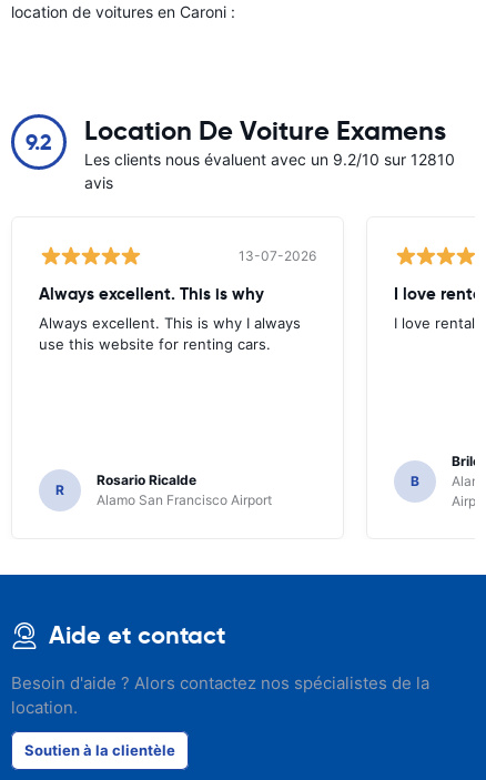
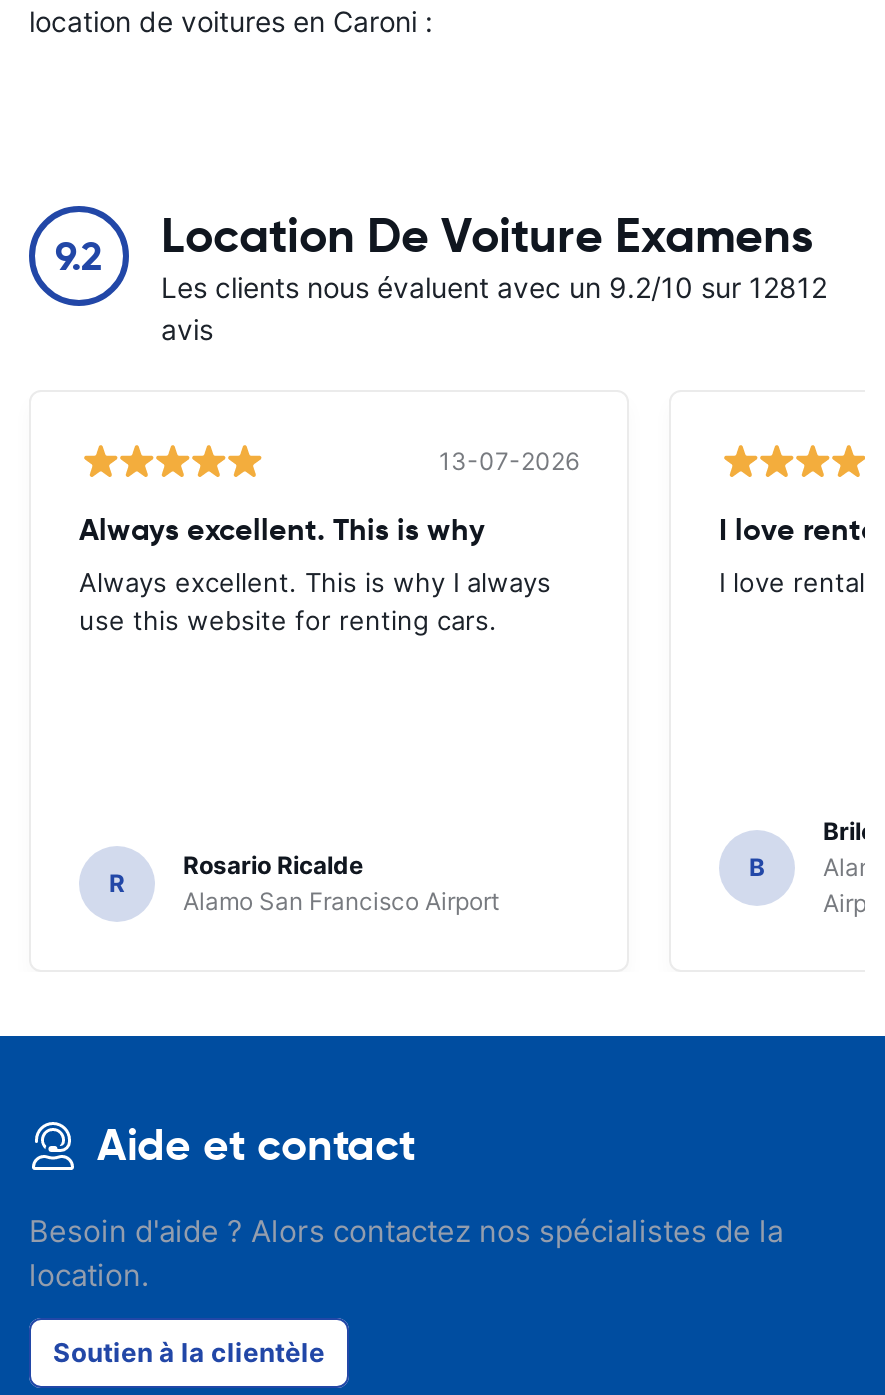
- Les clients nous évaluent avec un 9.2/10 sur 12810
+ Les clients nous évaluent avec un 9.2/10 sur 12812
